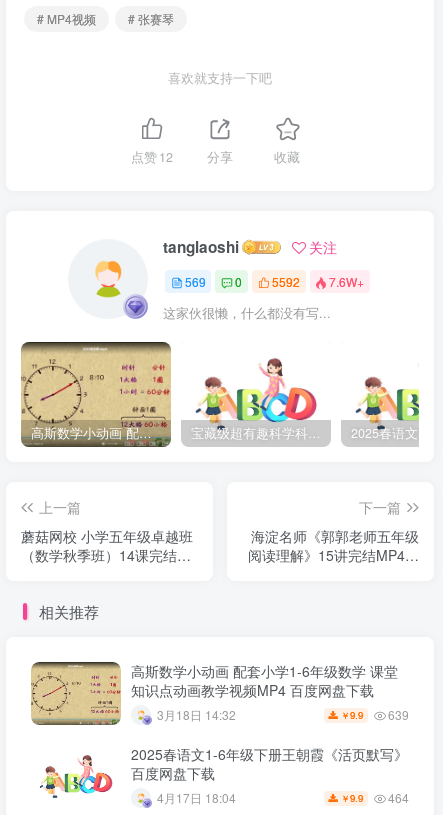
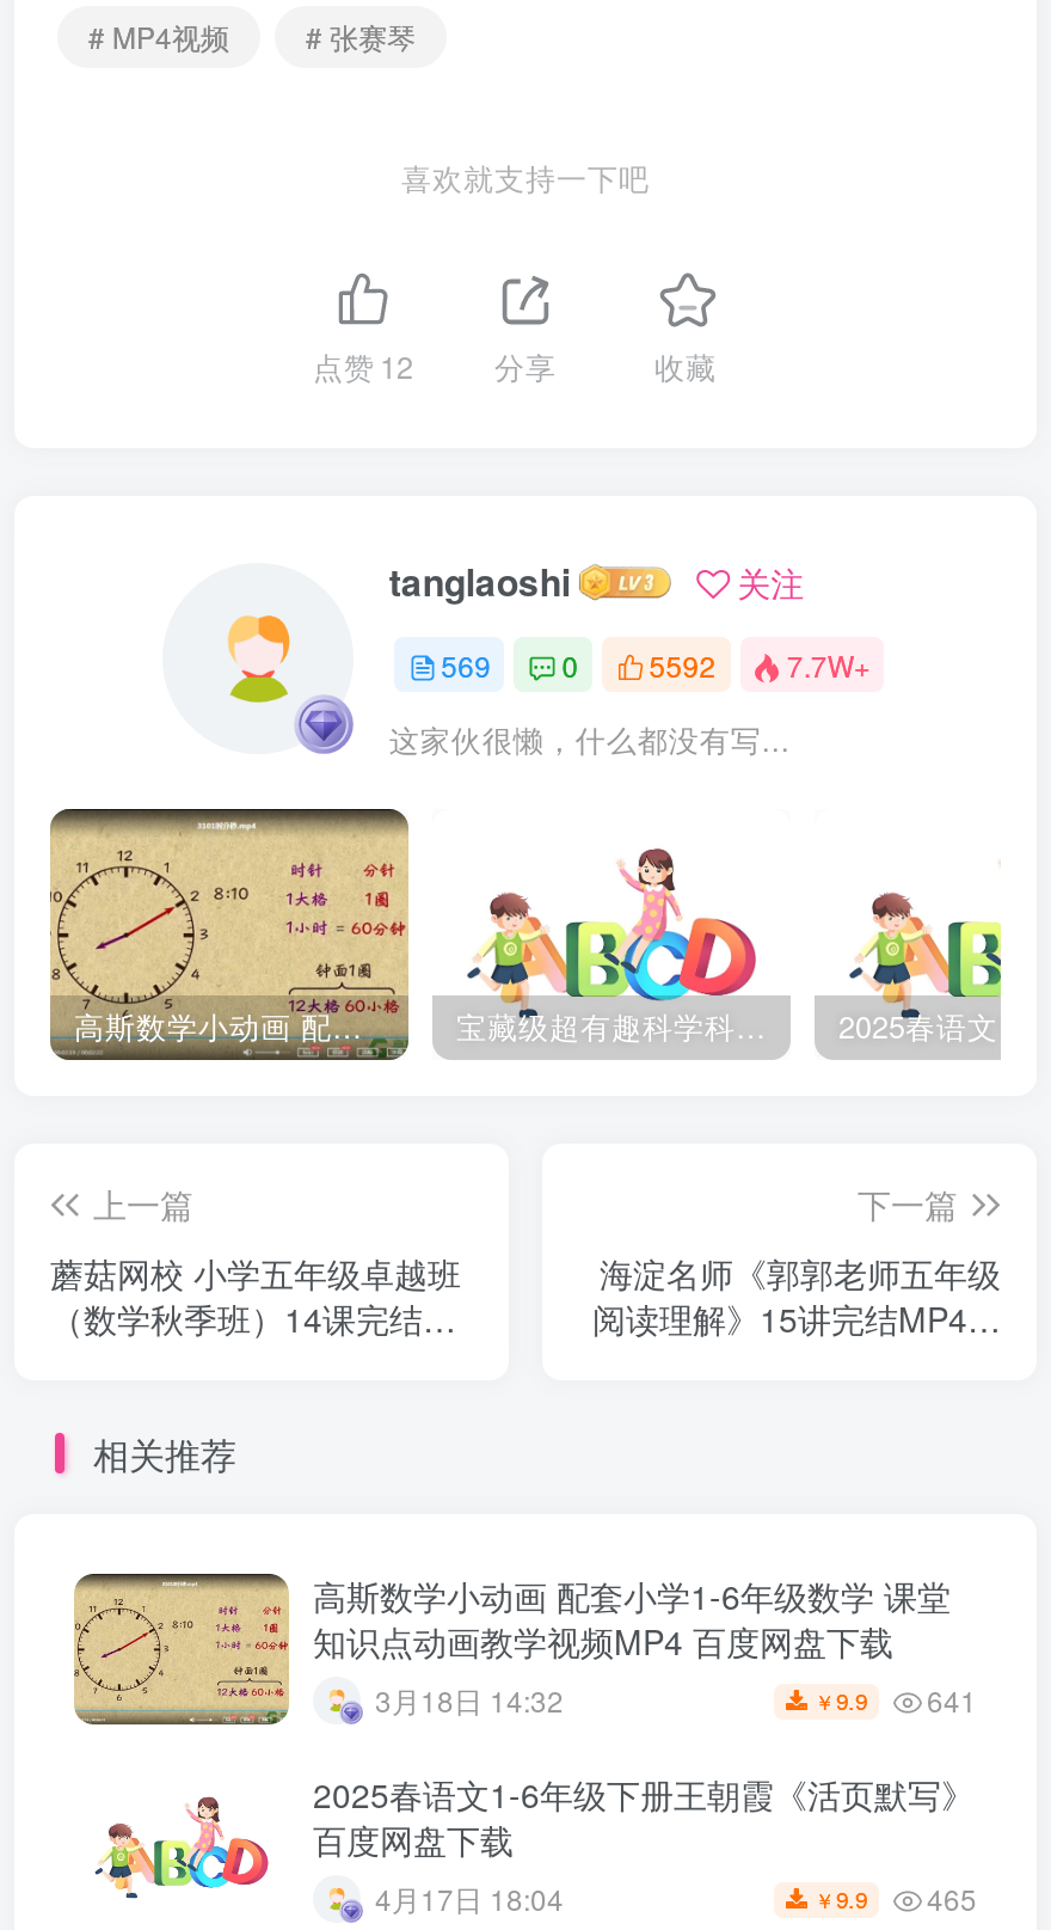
- 569 0 5592 7.6W+
+ 569 0 5592 7.7W+

- ￥9.9 639
+ ￥9.9 641

- ￥9.9 464
+ ￥9.9 465
